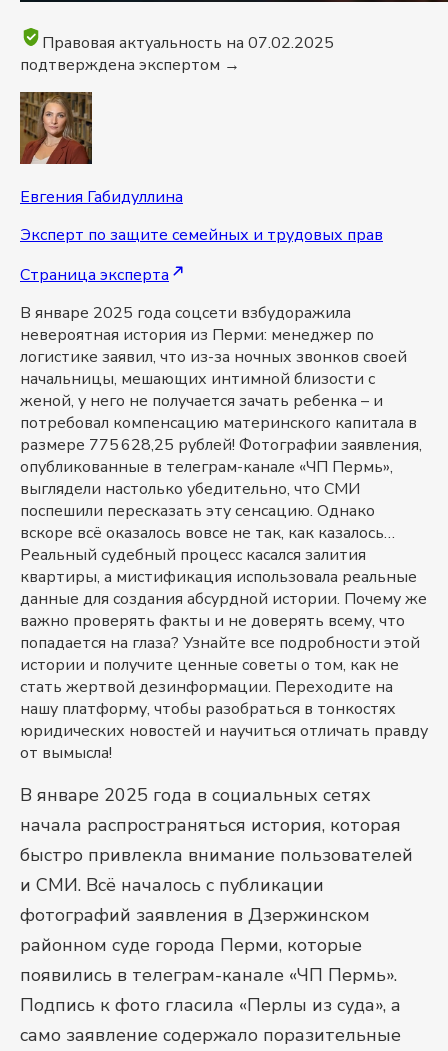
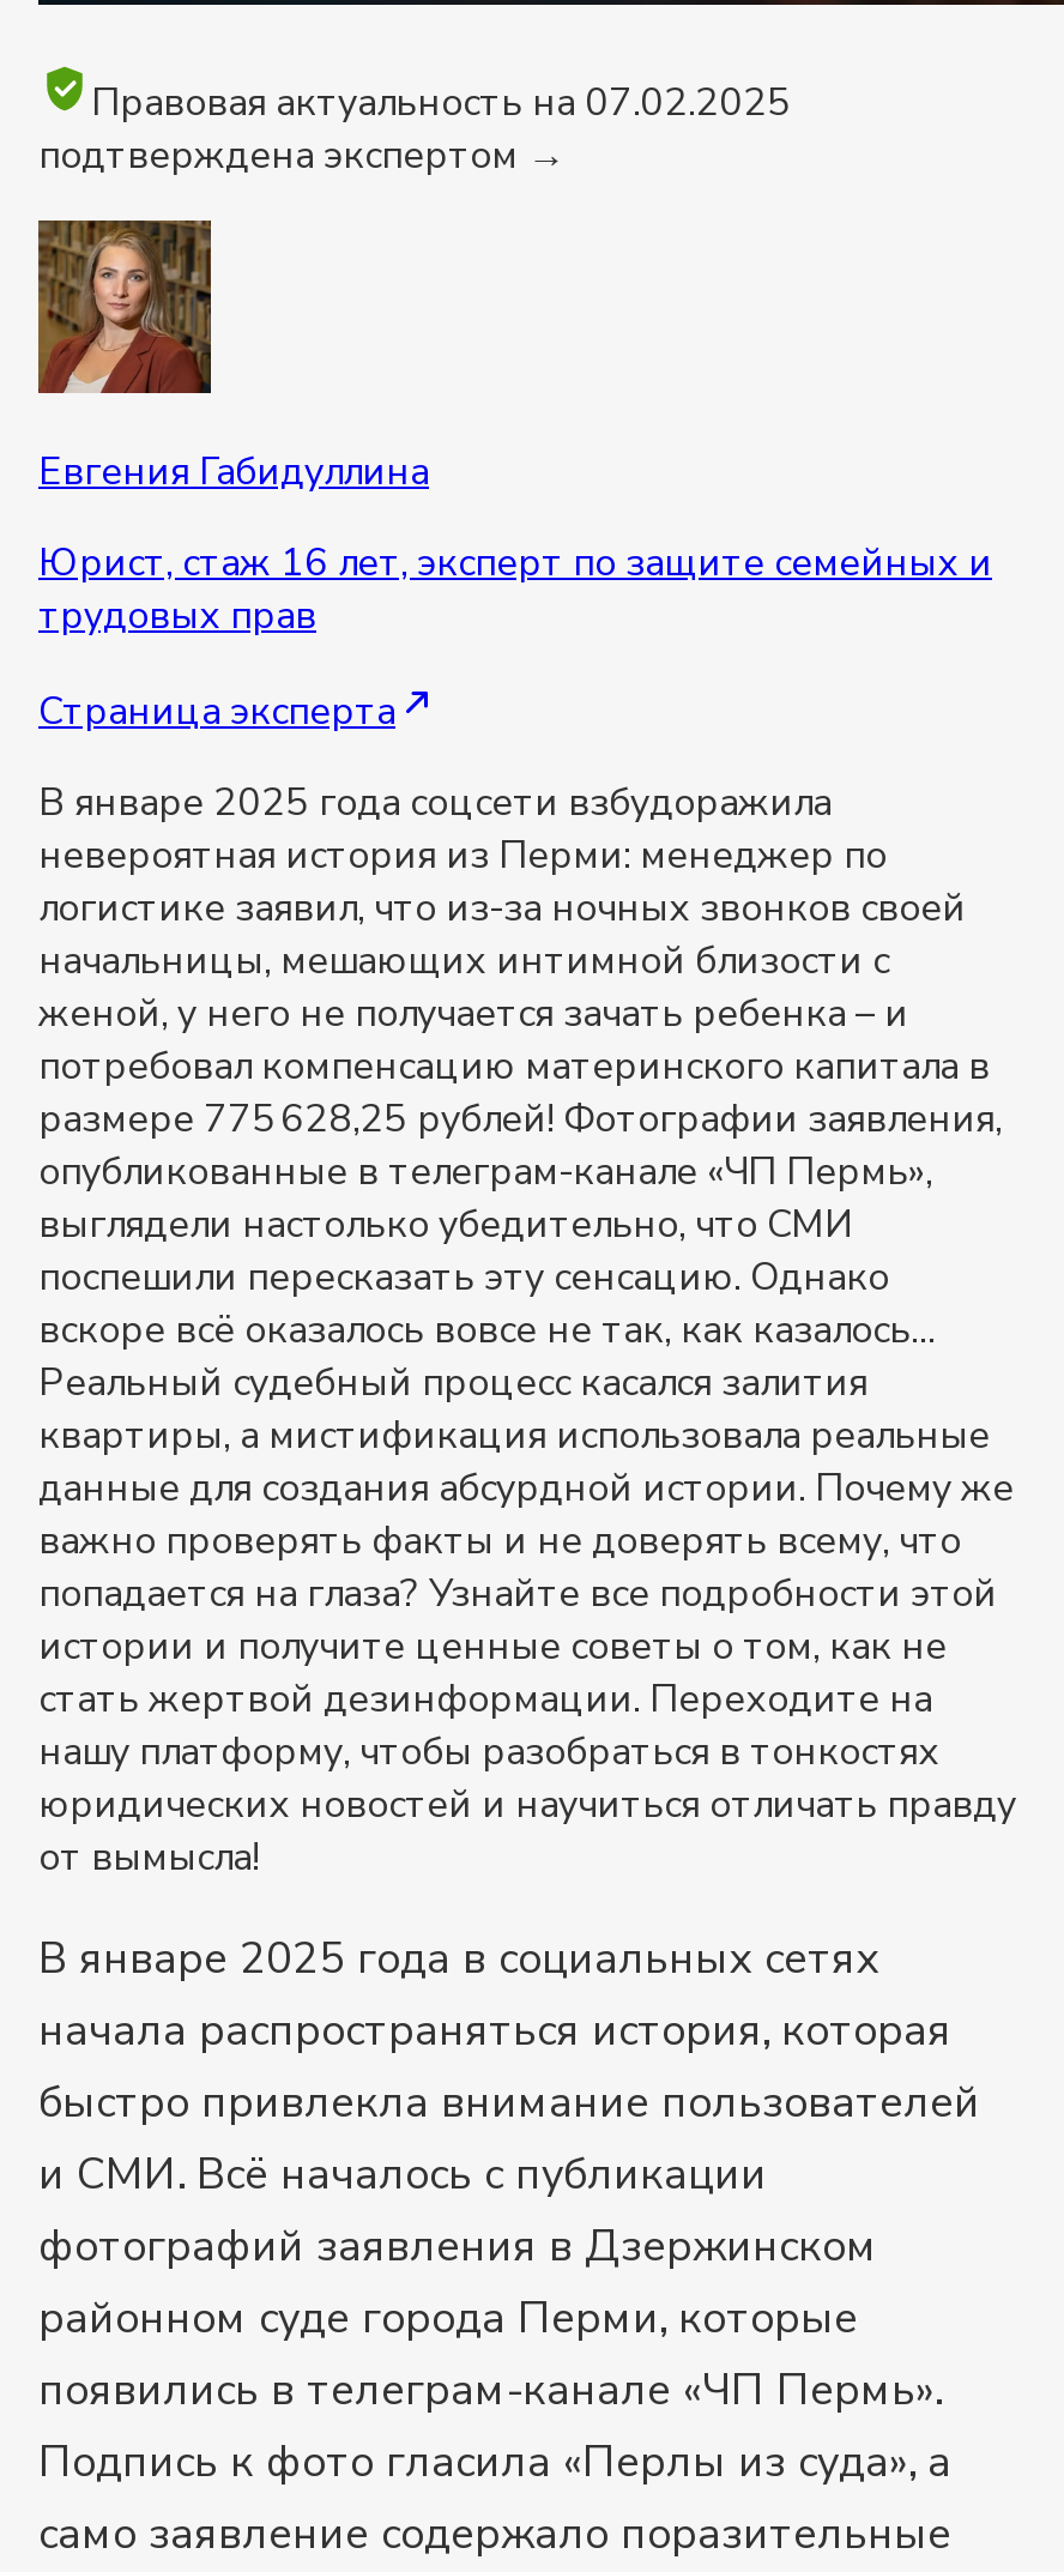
- Эксперт по защите семейных и трудовых прав
+ Юрист, стаж 16 лет, эксперт по защите семейных и
+ трудовых прав
